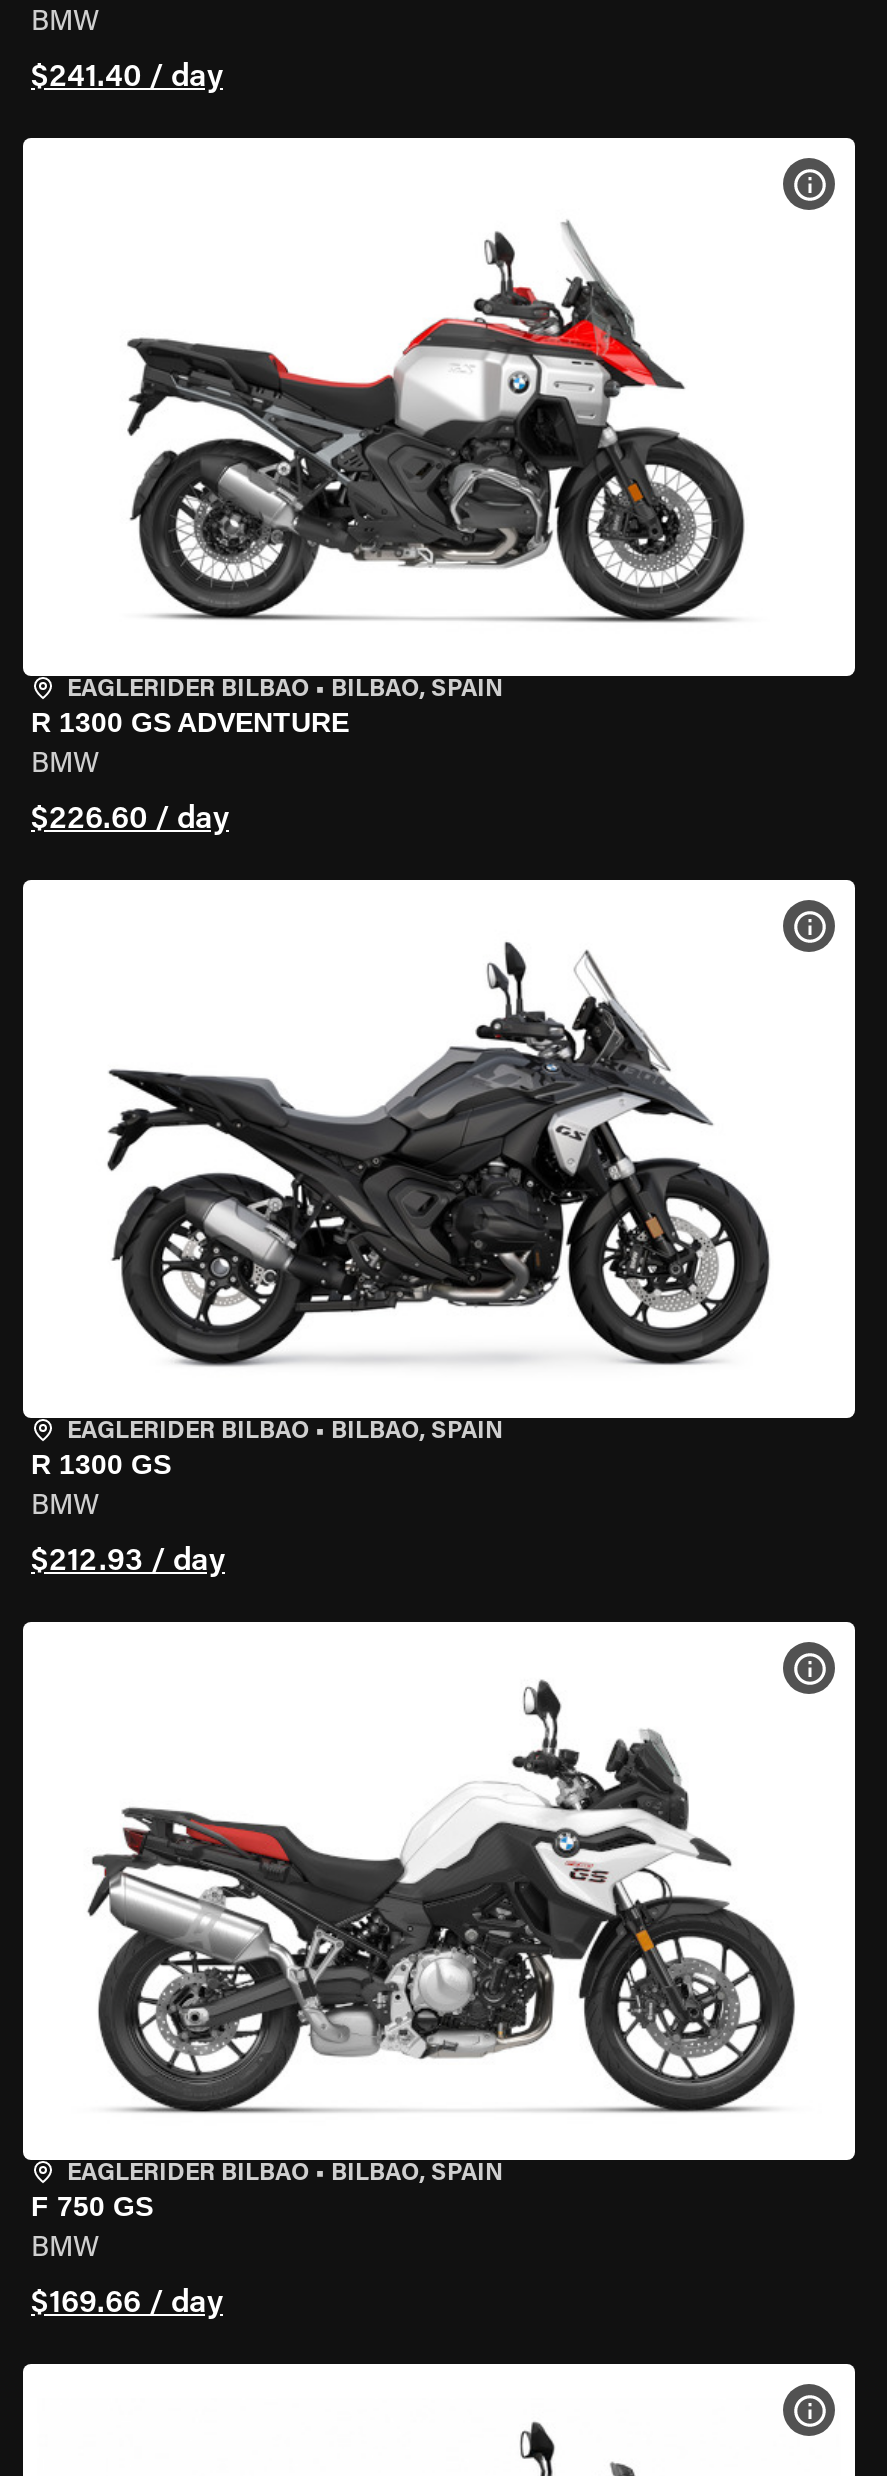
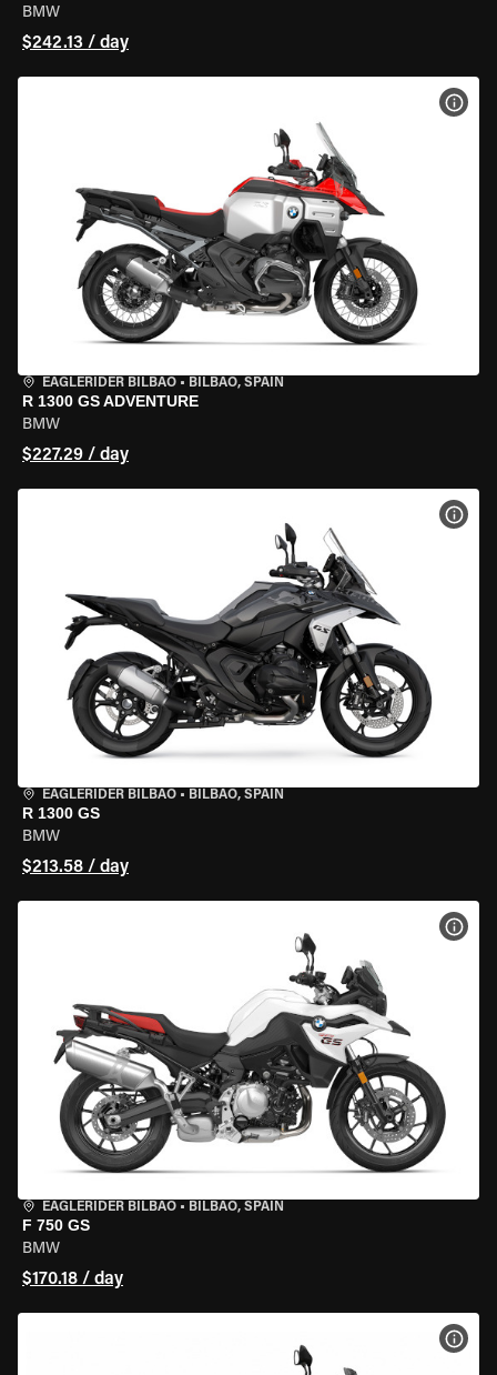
- $241.40 / day
+ $242.13 / day

- $226.60 / day
+ $227.29 / day

- $212.93 / day
+ $213.58 / day

- $169.66 / day
+ $170.18 / day
